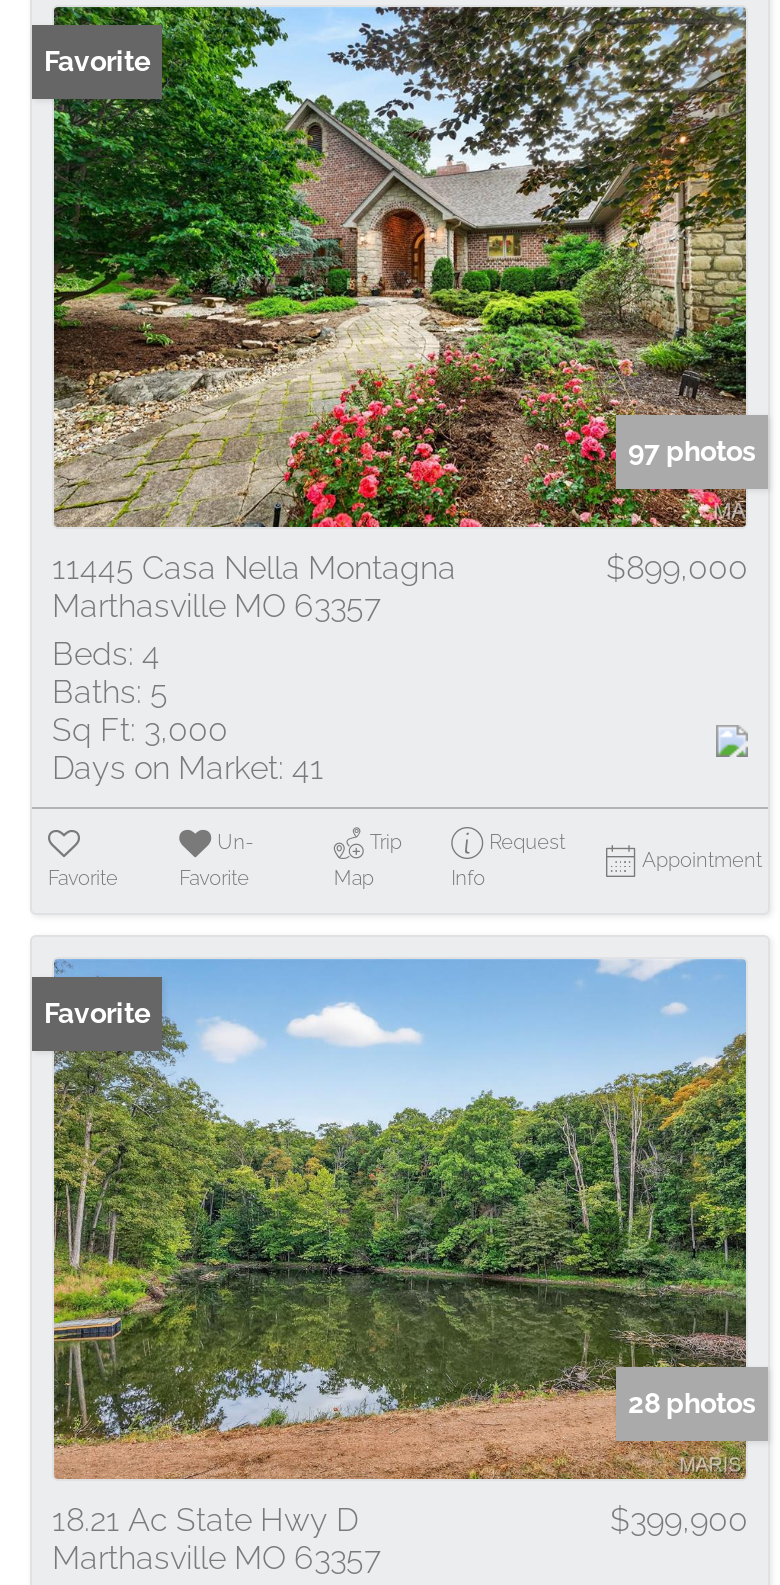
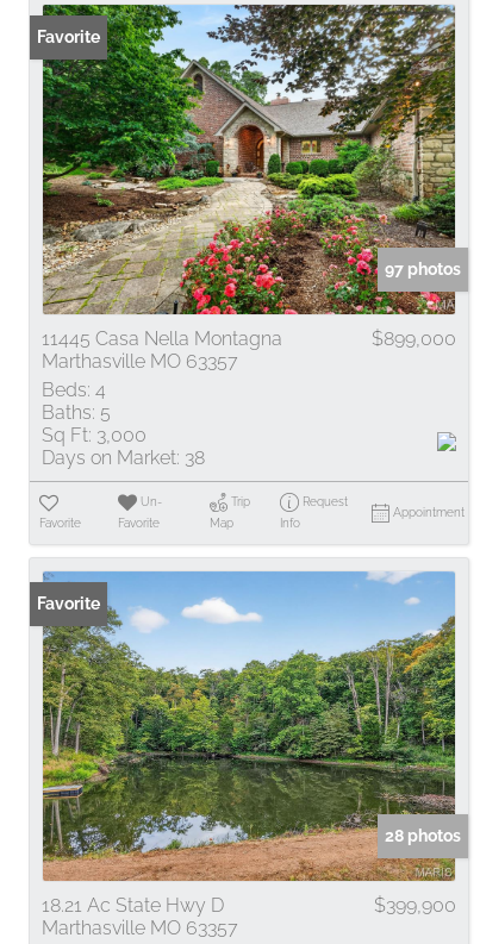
- Days on Market: 41
+ Days on Market: 38
